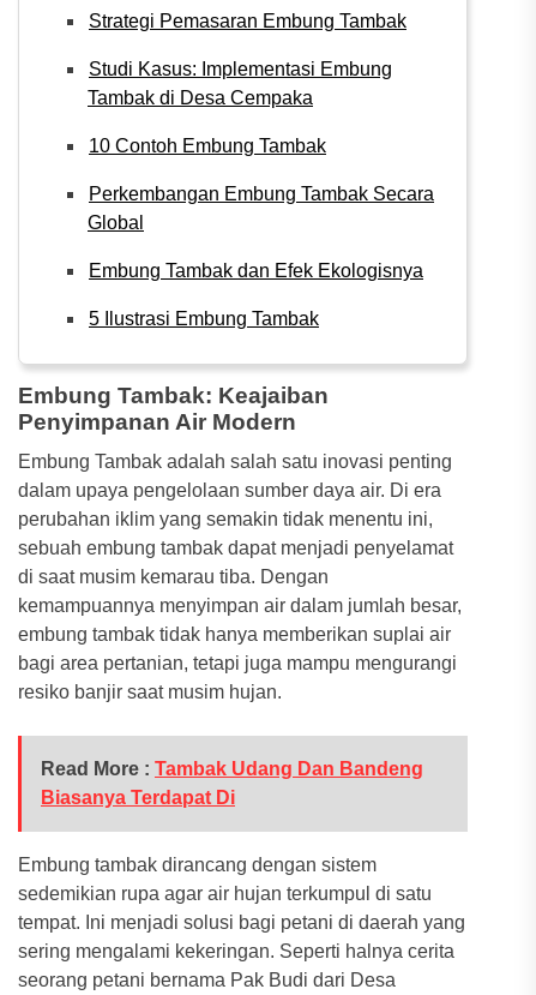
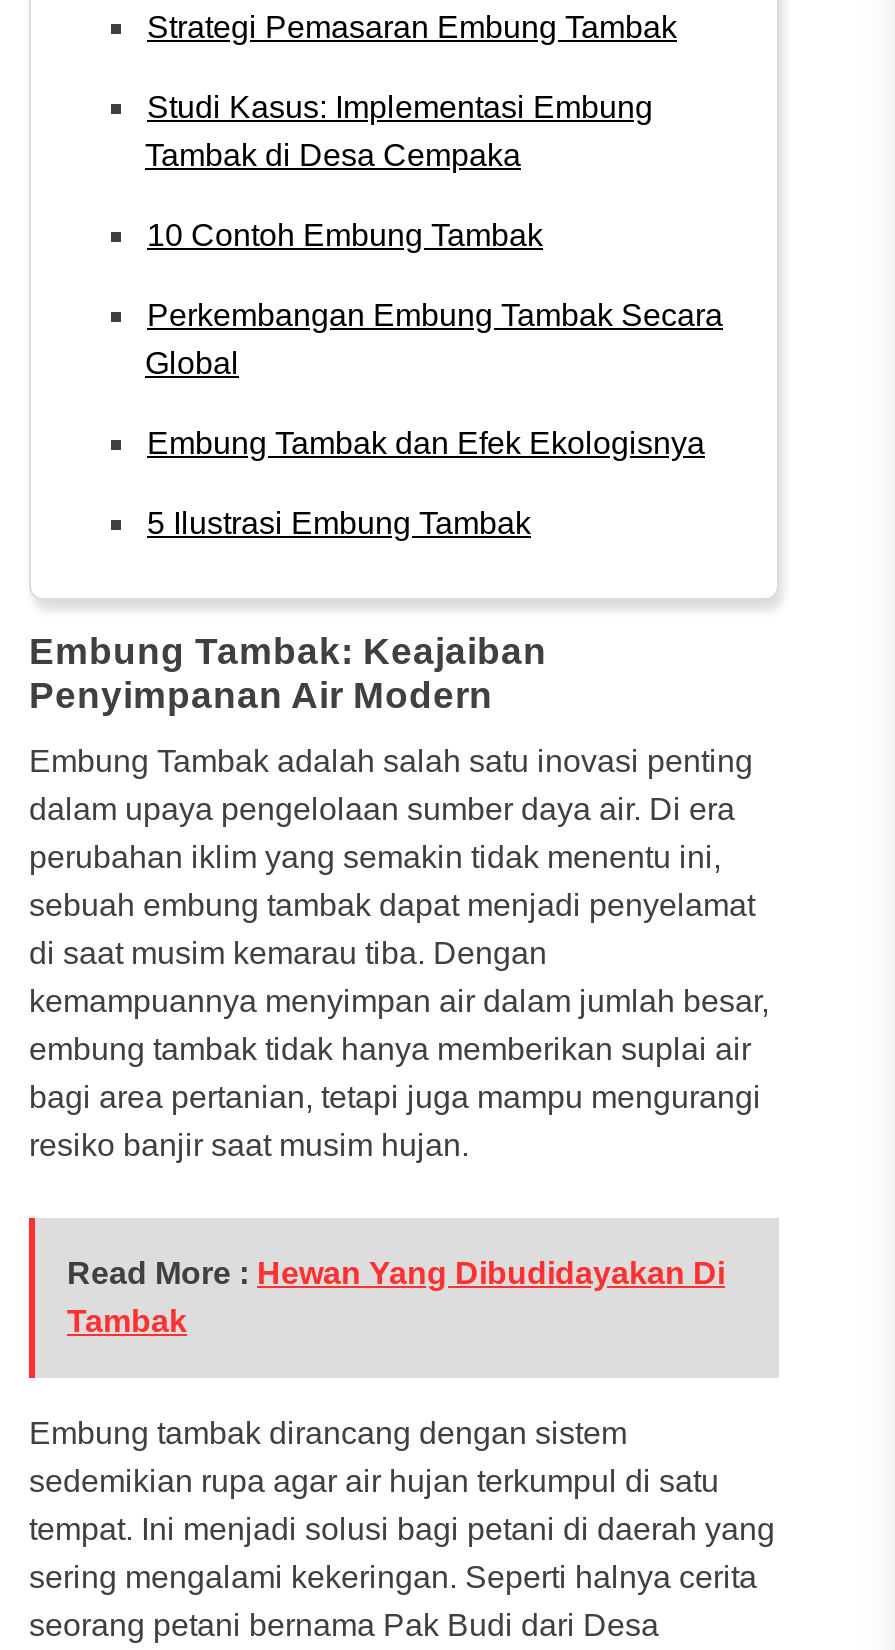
- Read More : Tambak Udang Dan Bandeng
- Biasanya Terdapat Di
+ Read More : Hewan Yang Dibudidayakan Di
+ Tambak
